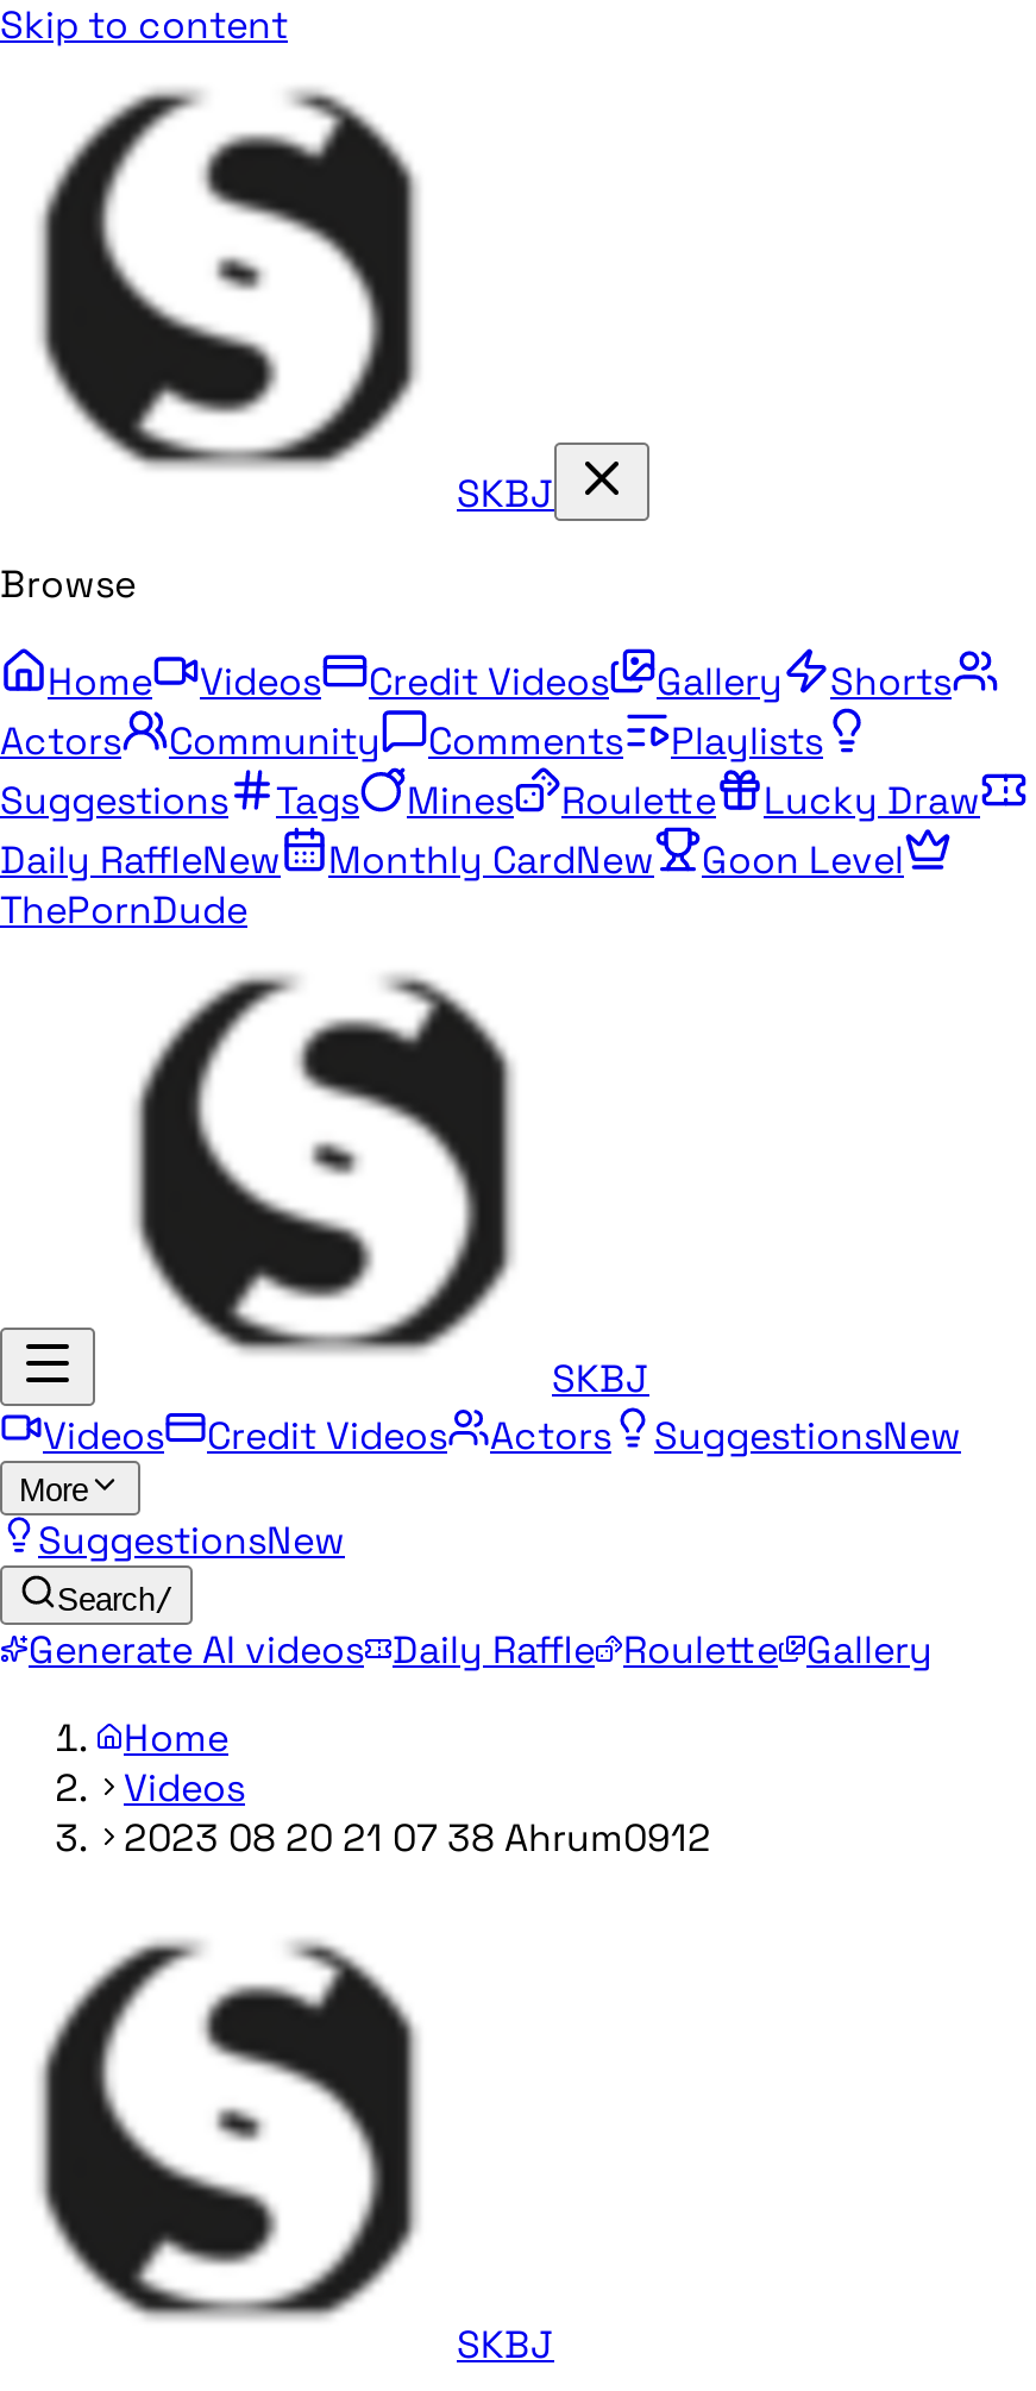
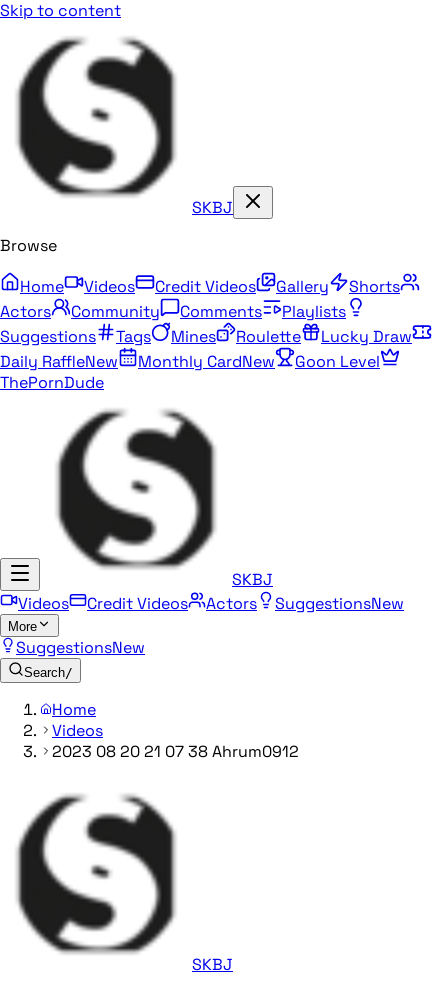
- Generate AI videos Daily Raffle Roulette Gallery
